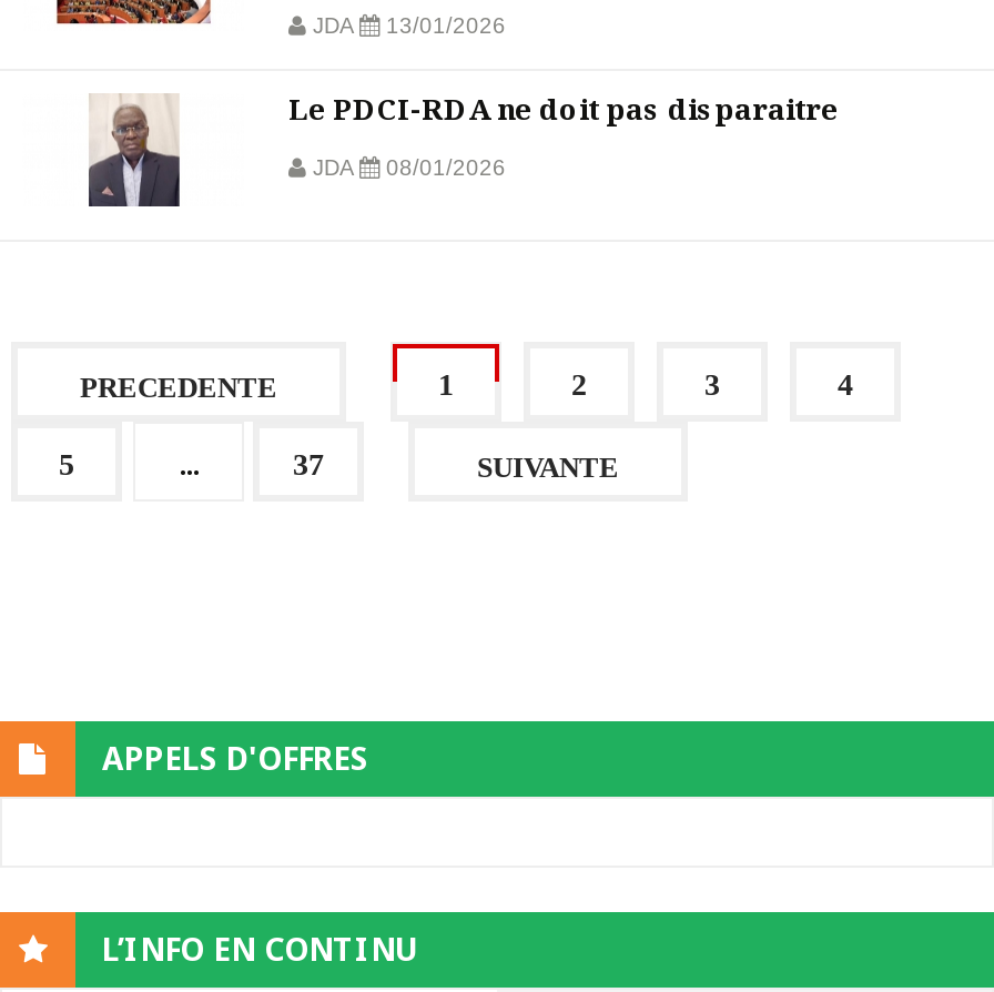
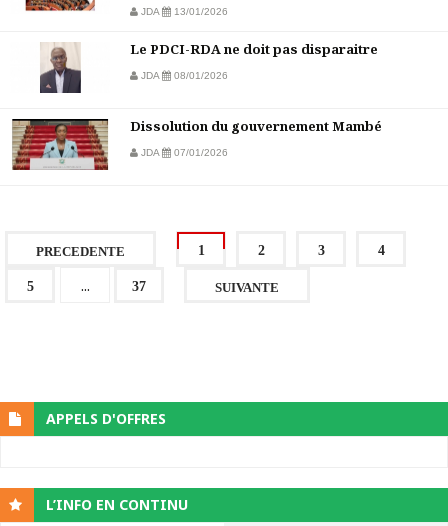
+ [image]
+ Dissolution du gouvernement Mambé
+ JDA
+ 07/01/2026
